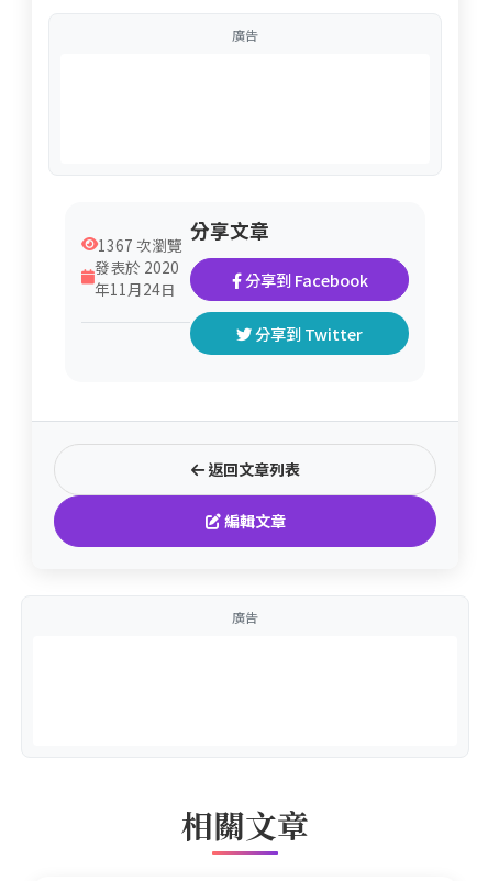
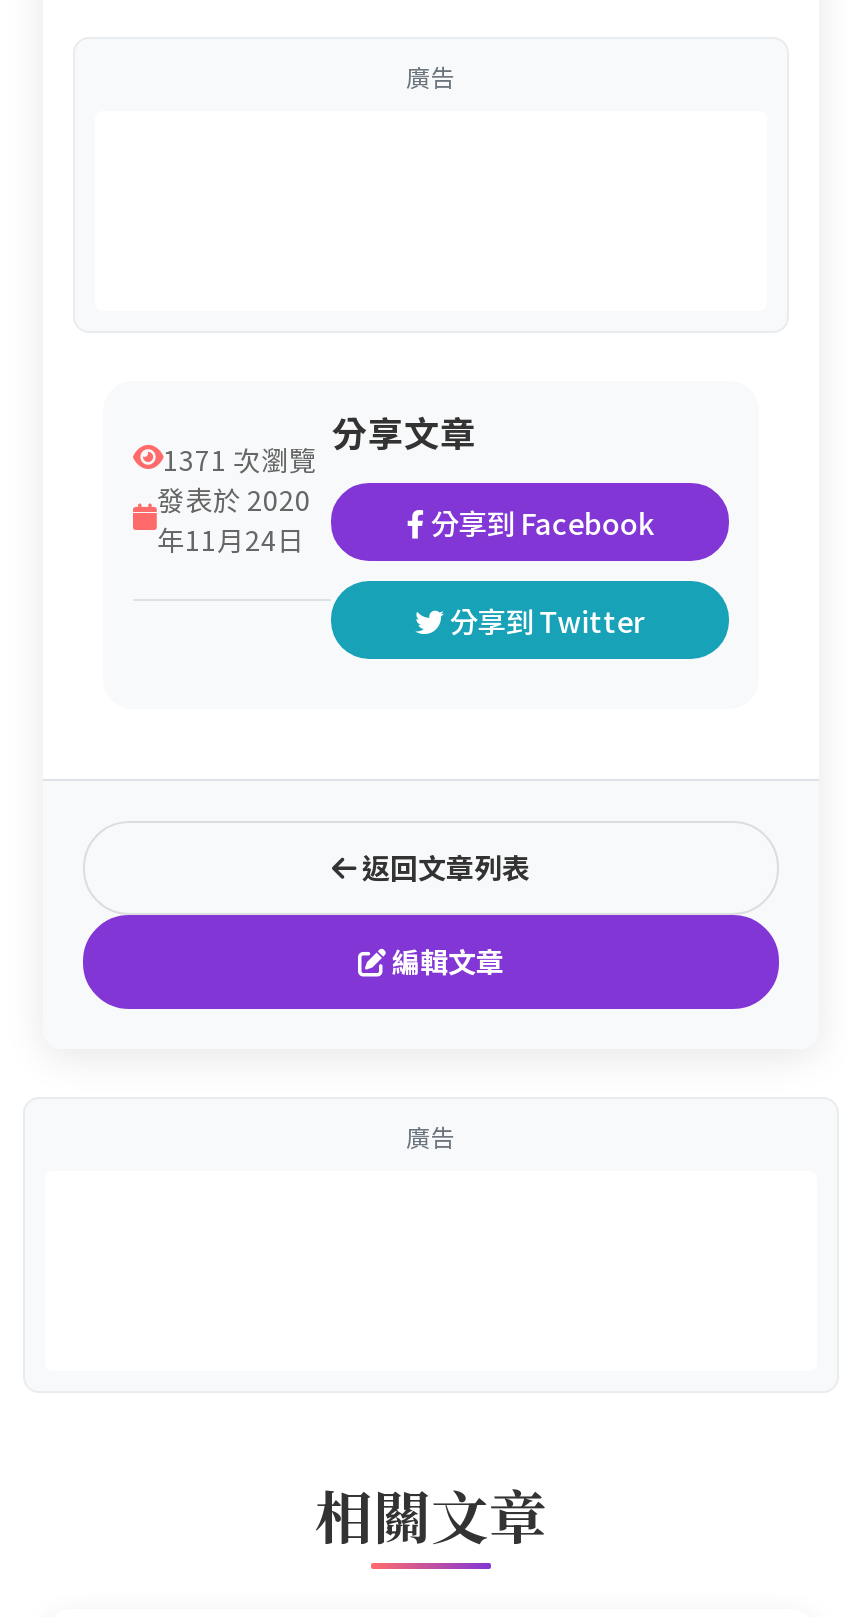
- 1367 次瀏覽
+ 1371 次瀏覽
